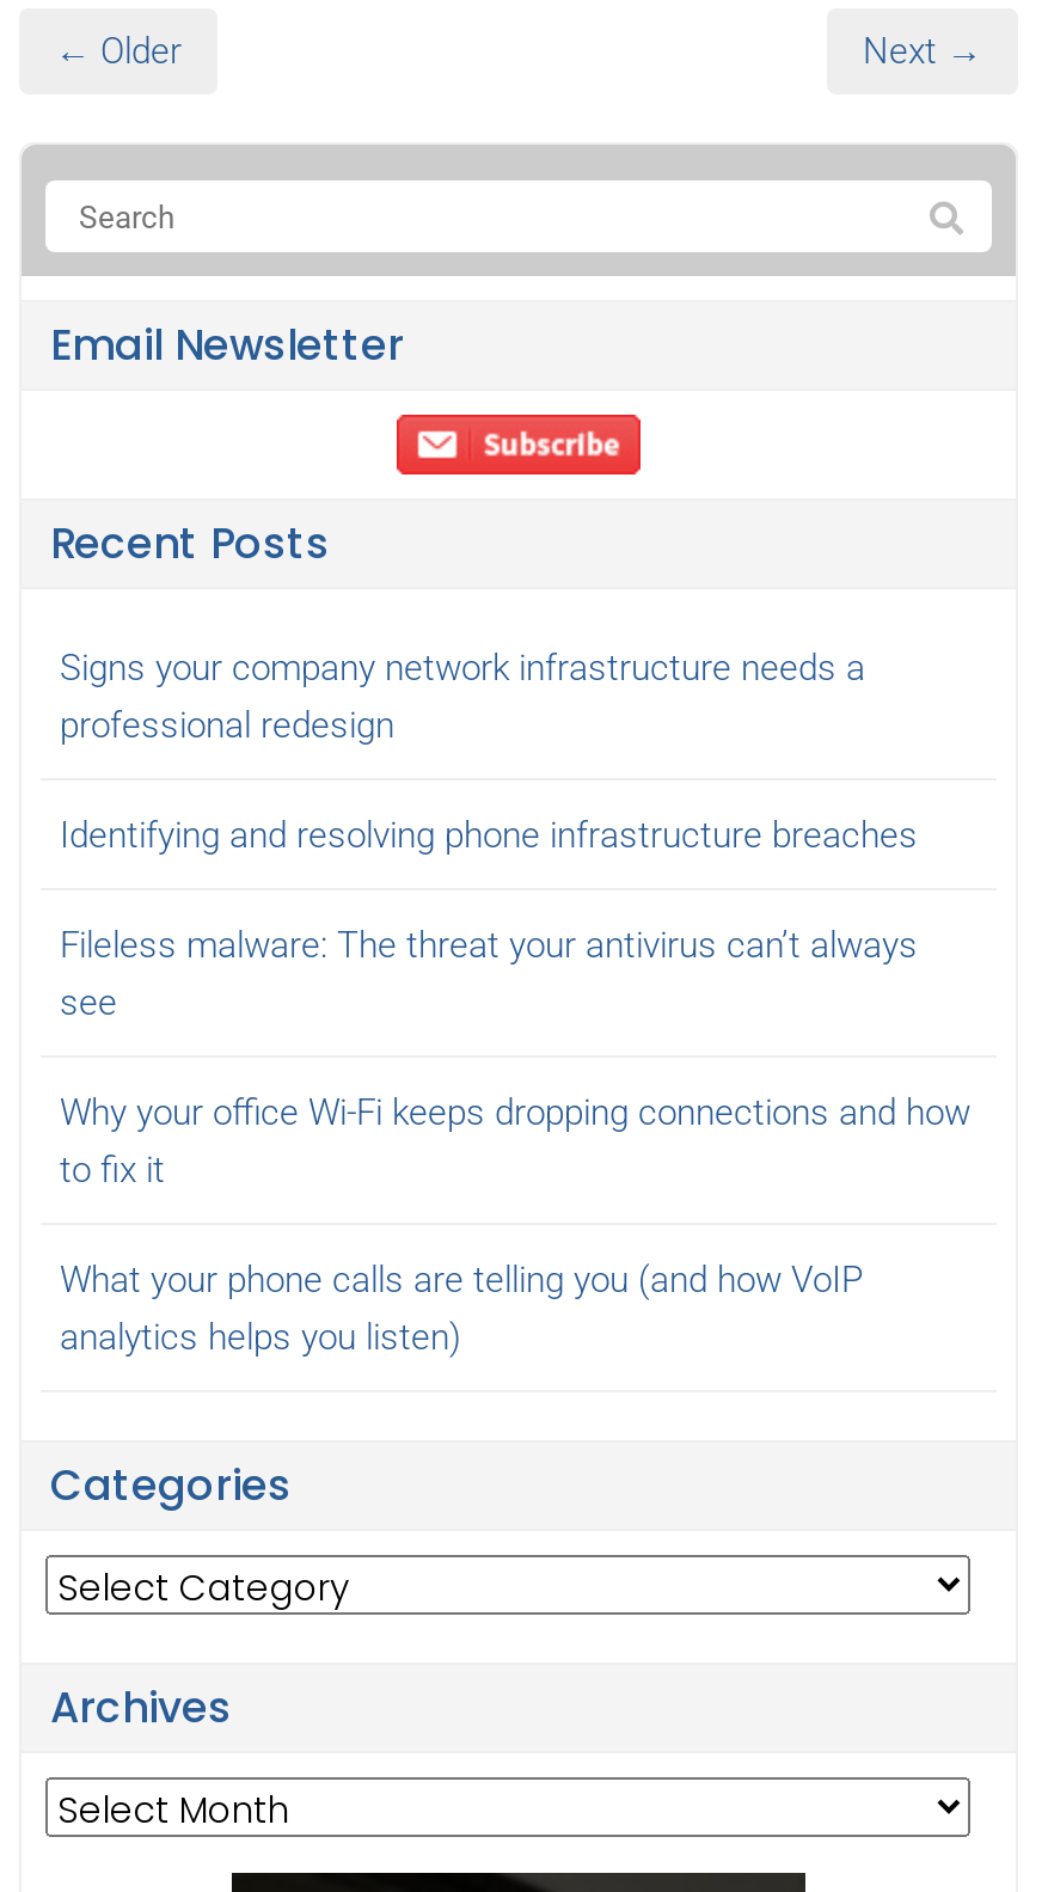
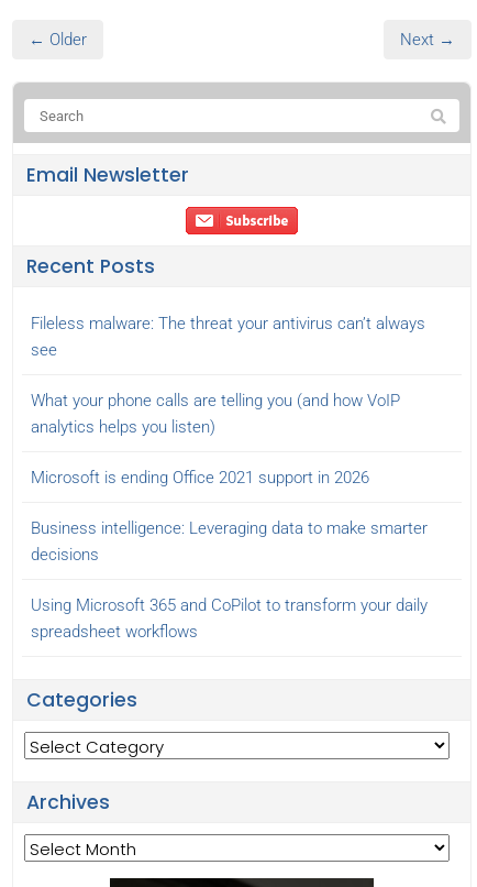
- Signs your company network infrastructure needs a
- professional redesign
- Identifying and resolving phone infrastructure breaches

moved up: Fileless malware: The threat your antivirus can’t always | see

- Why your office Wi-Fi keeps dropping connections and how
- to fix it

moved up: What your phone calls are telling you (and how VoIP | analytics helps you listen)

+ Microsoft is ending Office 2021 support in 2026
+ Business intelligence: Leveraging data to make smarter
+ decisions
+ Using Microsoft 365 and CoPilot to transform your daily
+ spreadsheet workflows
